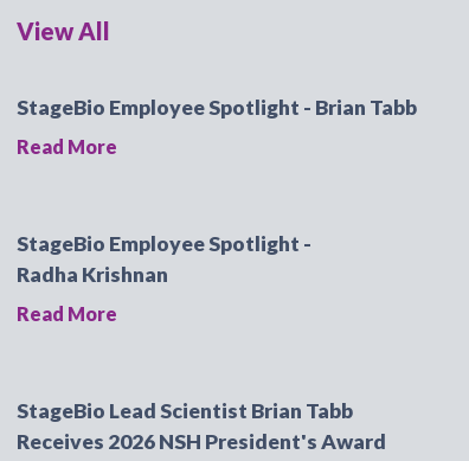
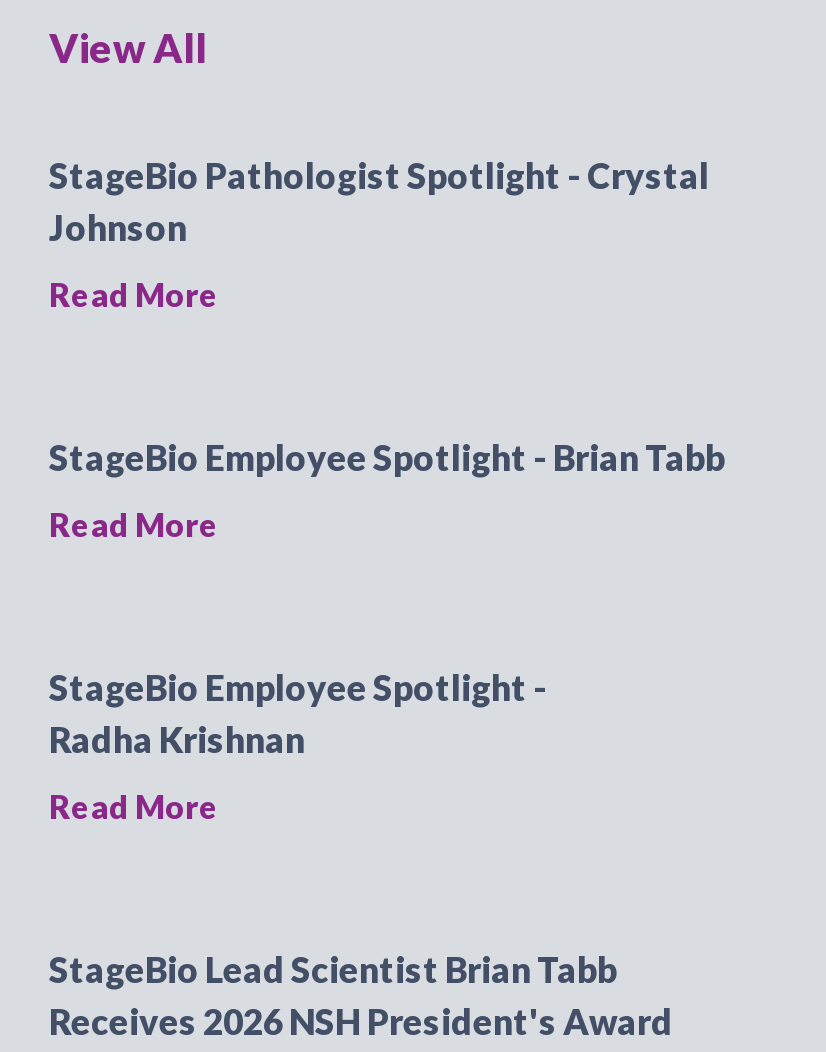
+ StageBio Pathologist Spotlight - Crystal
+ Johnson
+ Read More
